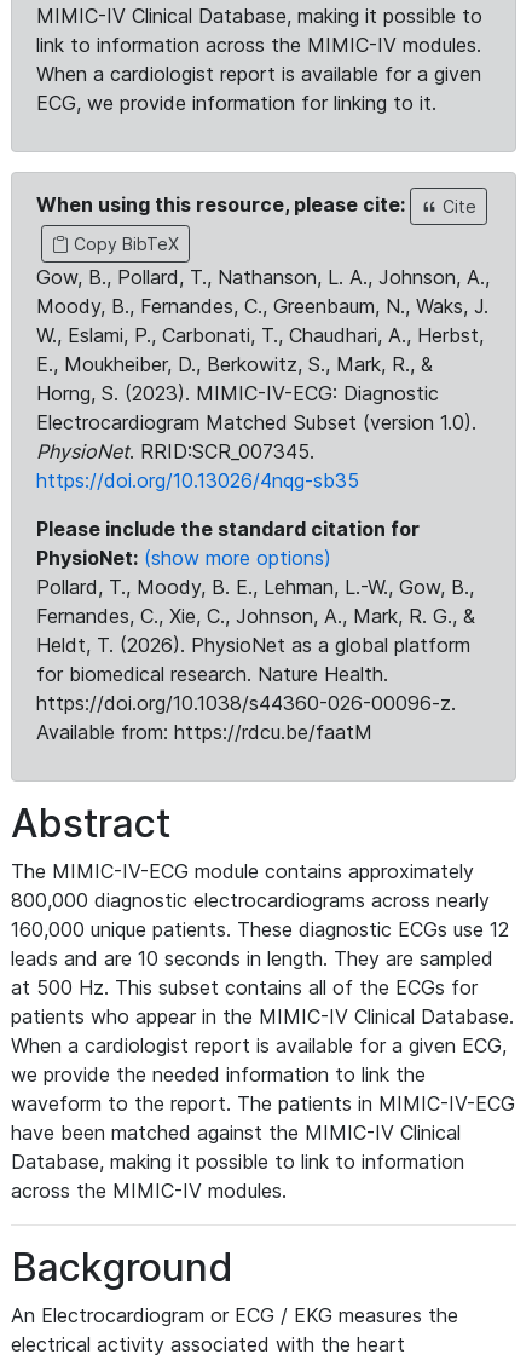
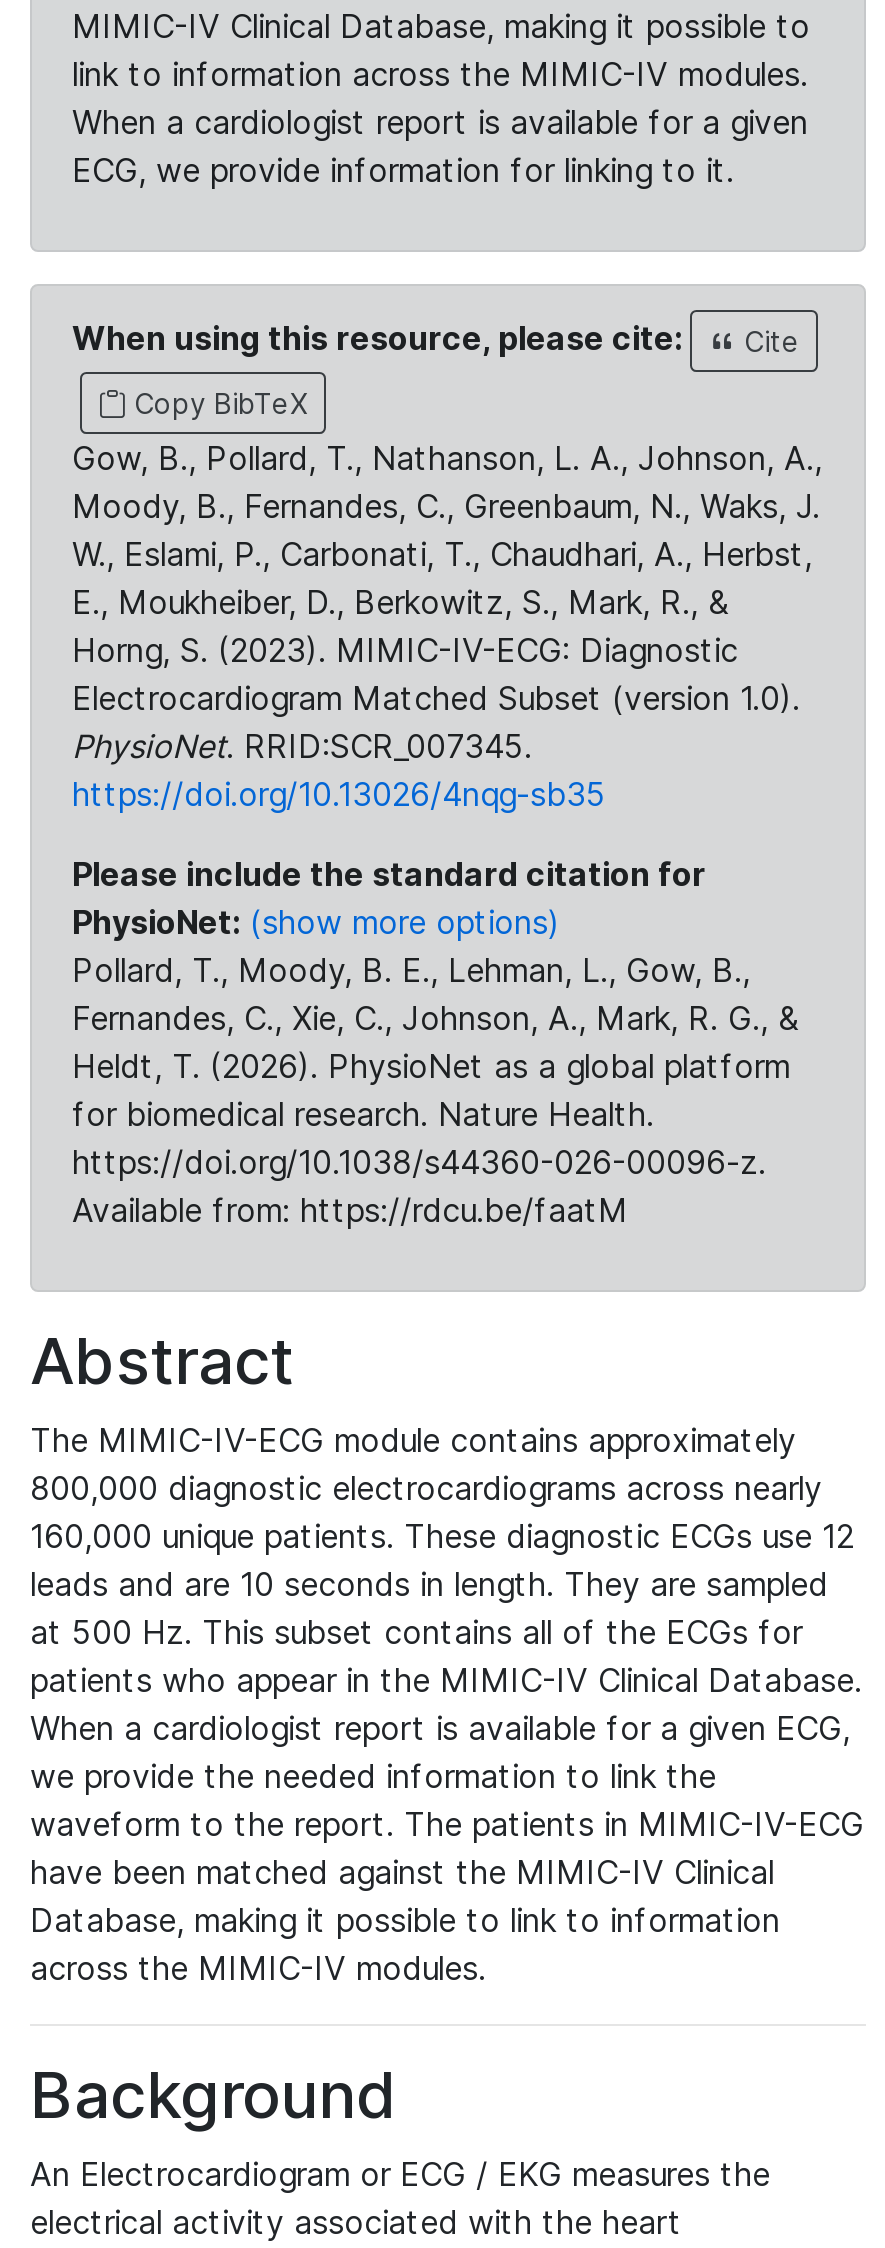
- Pollard, T., Moody, B. E., Lehman, L.-W., Gow, B.,
+ Pollard, T., Moody, B. E., Lehman, L., Gow, B.,
